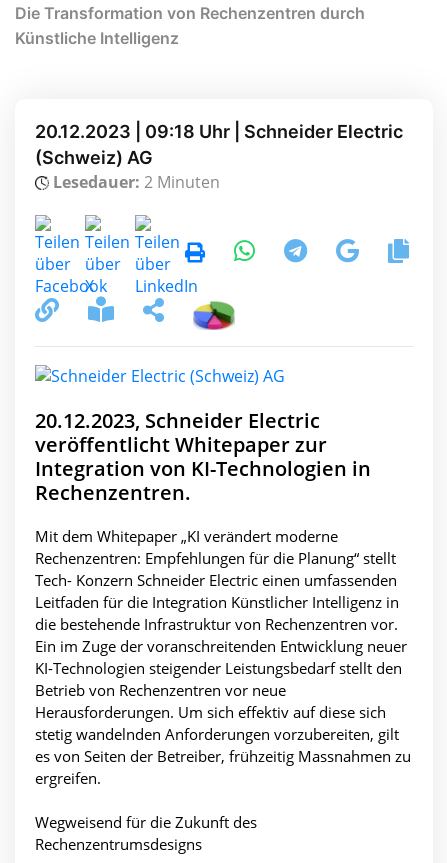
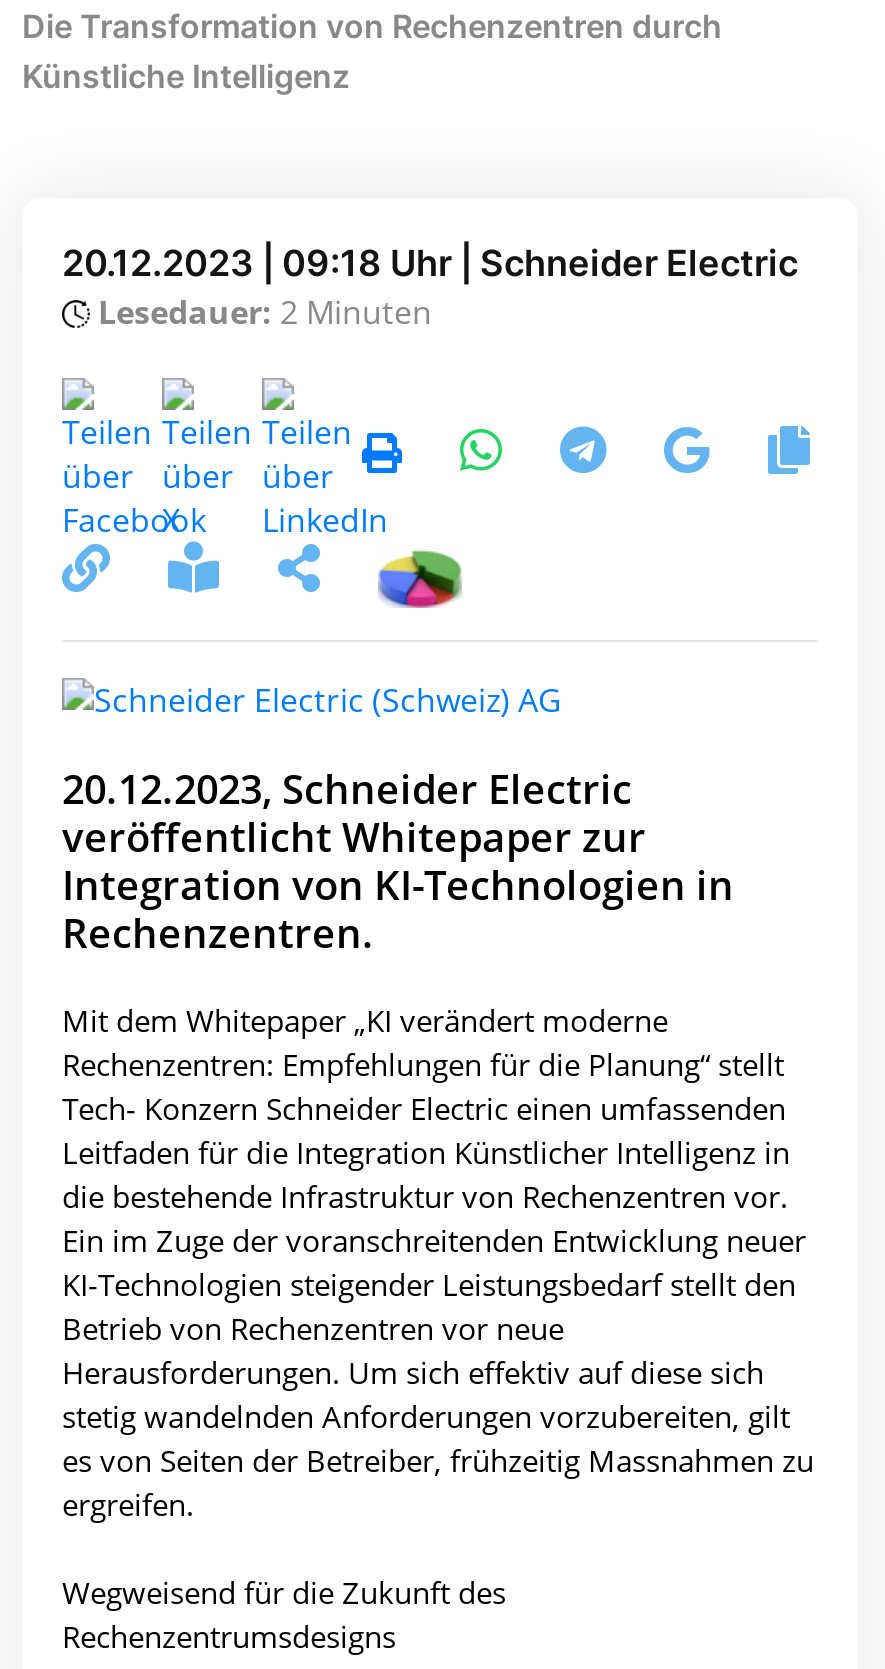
- (Schweiz) AG
